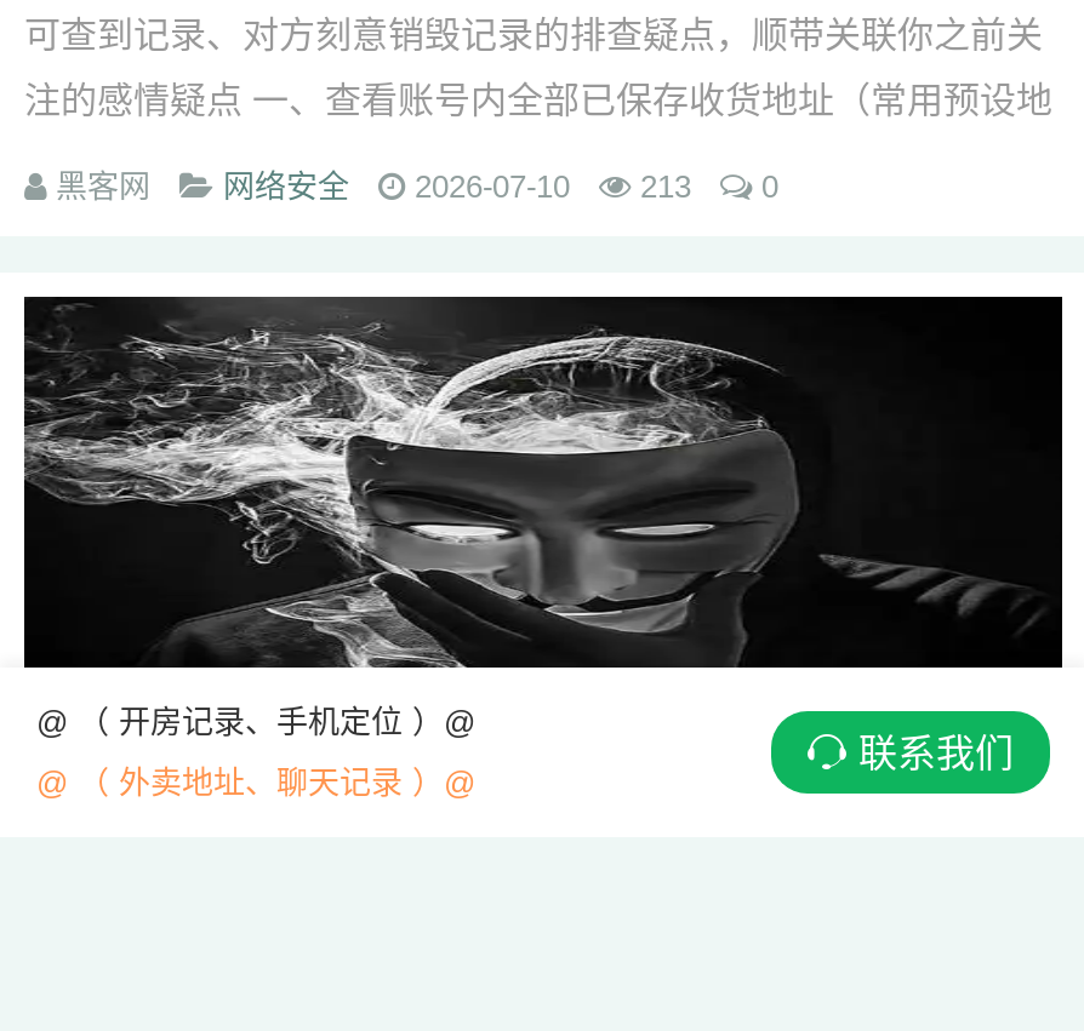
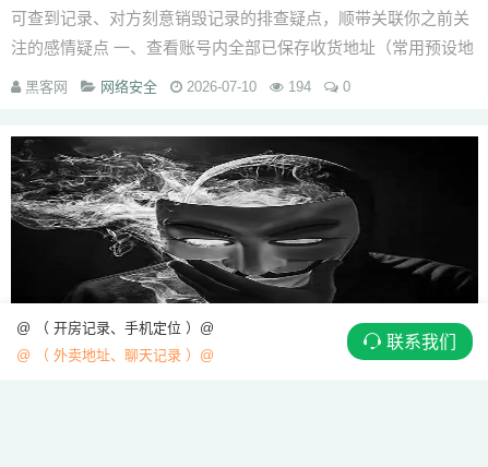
- 213
+ 194
